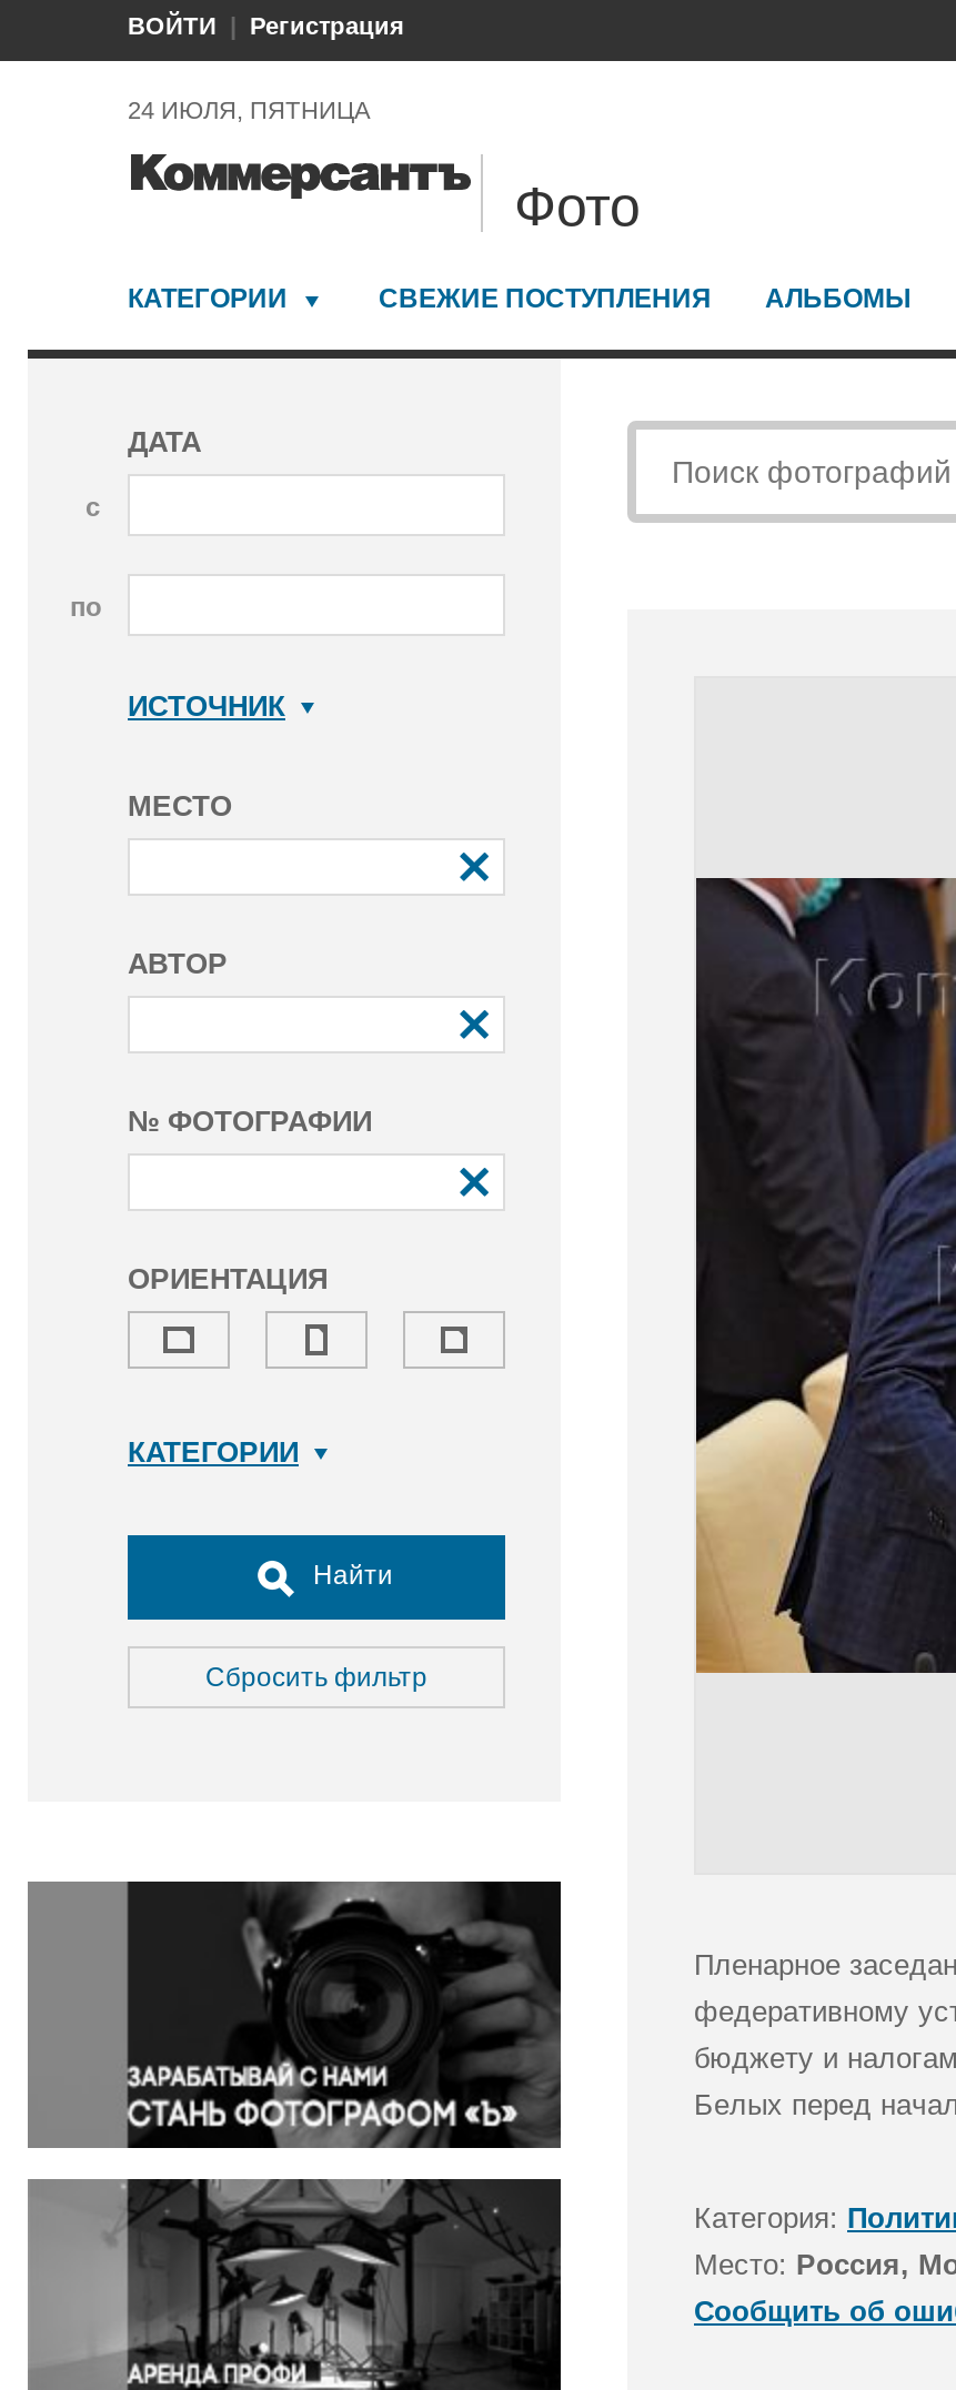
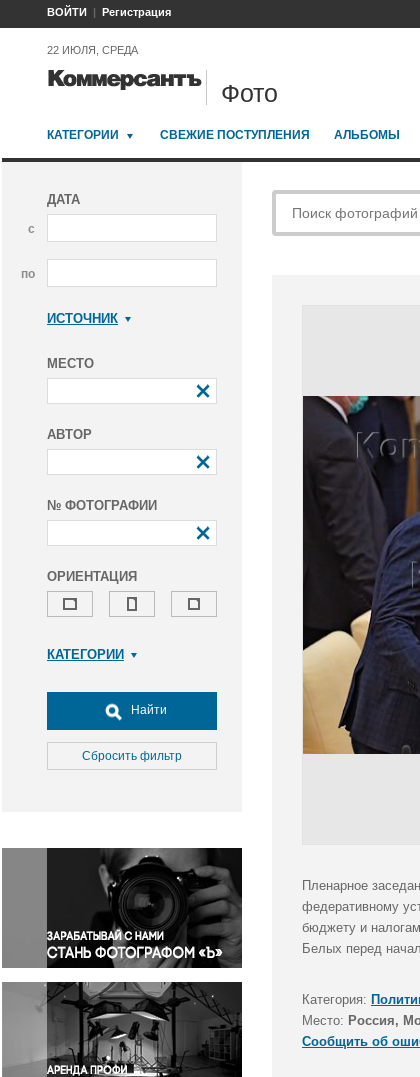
- 24 ИЮЛЯ, ПЯТНИЦА
+ 22 ИЮЛЯ, СРЕДА
